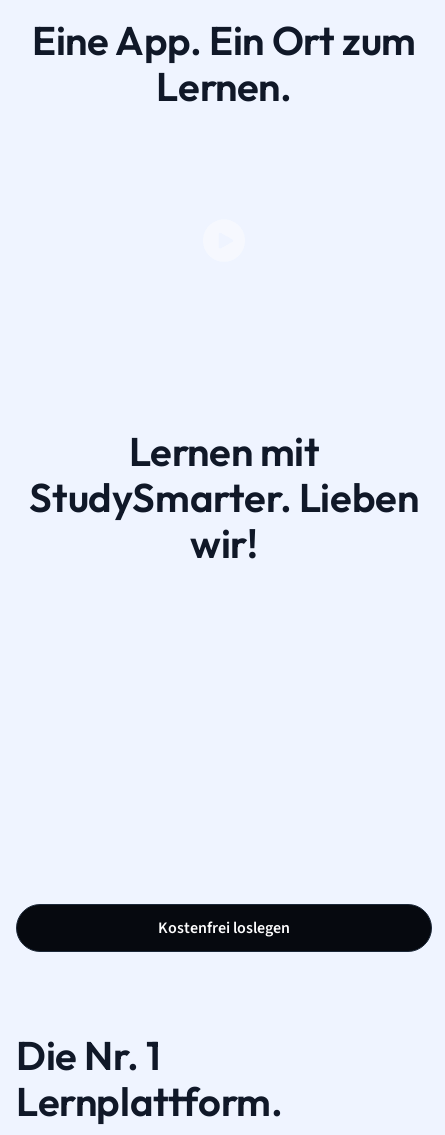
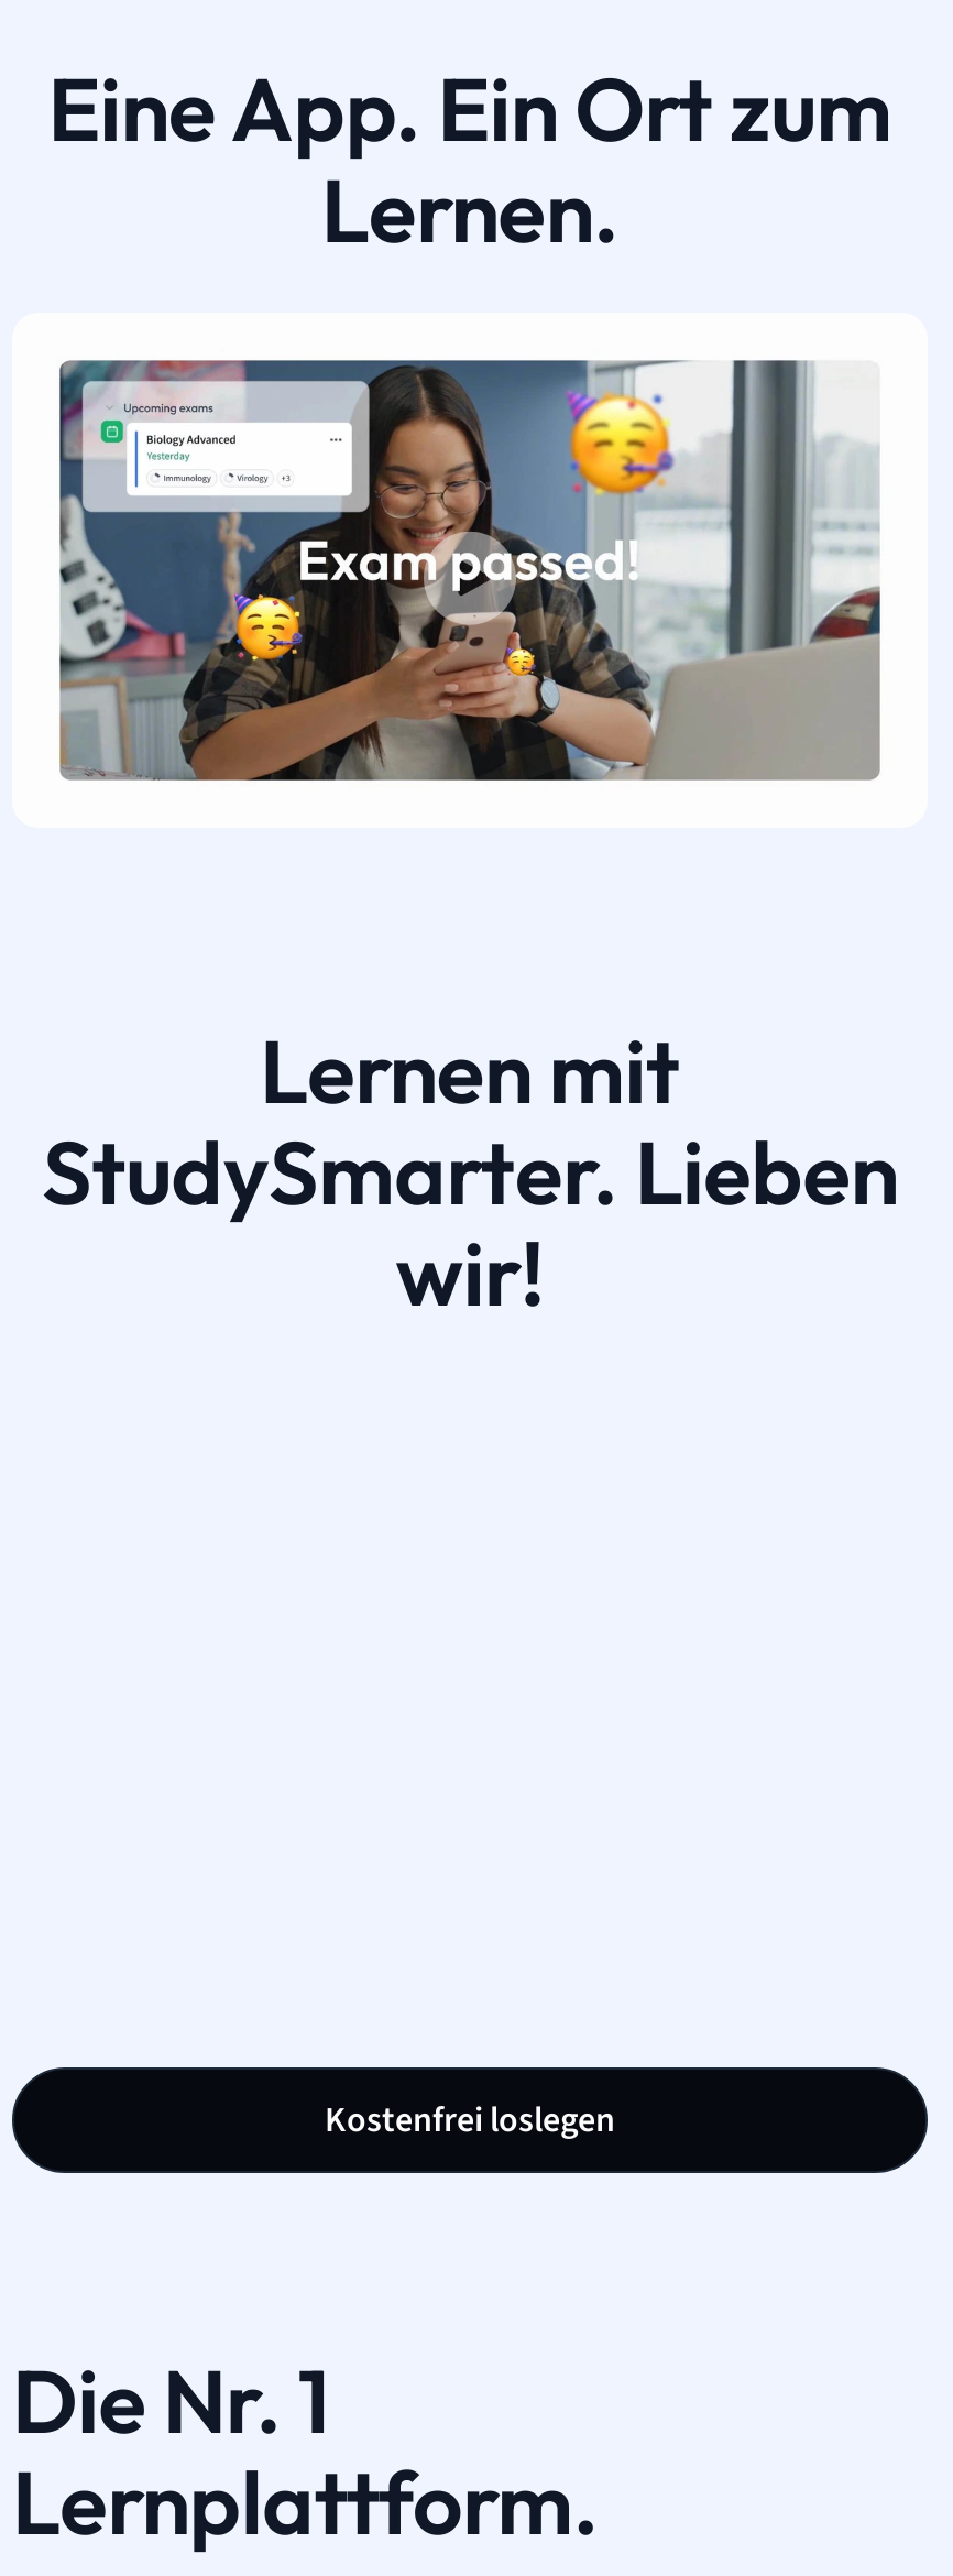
+ [image]
